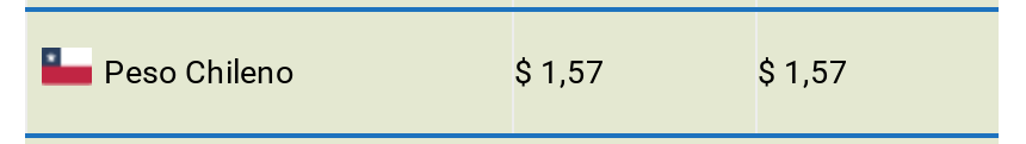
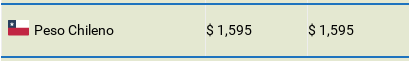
- $ 1,57
+ $ 1,595

- $ 1,57
+ $ 1,595
